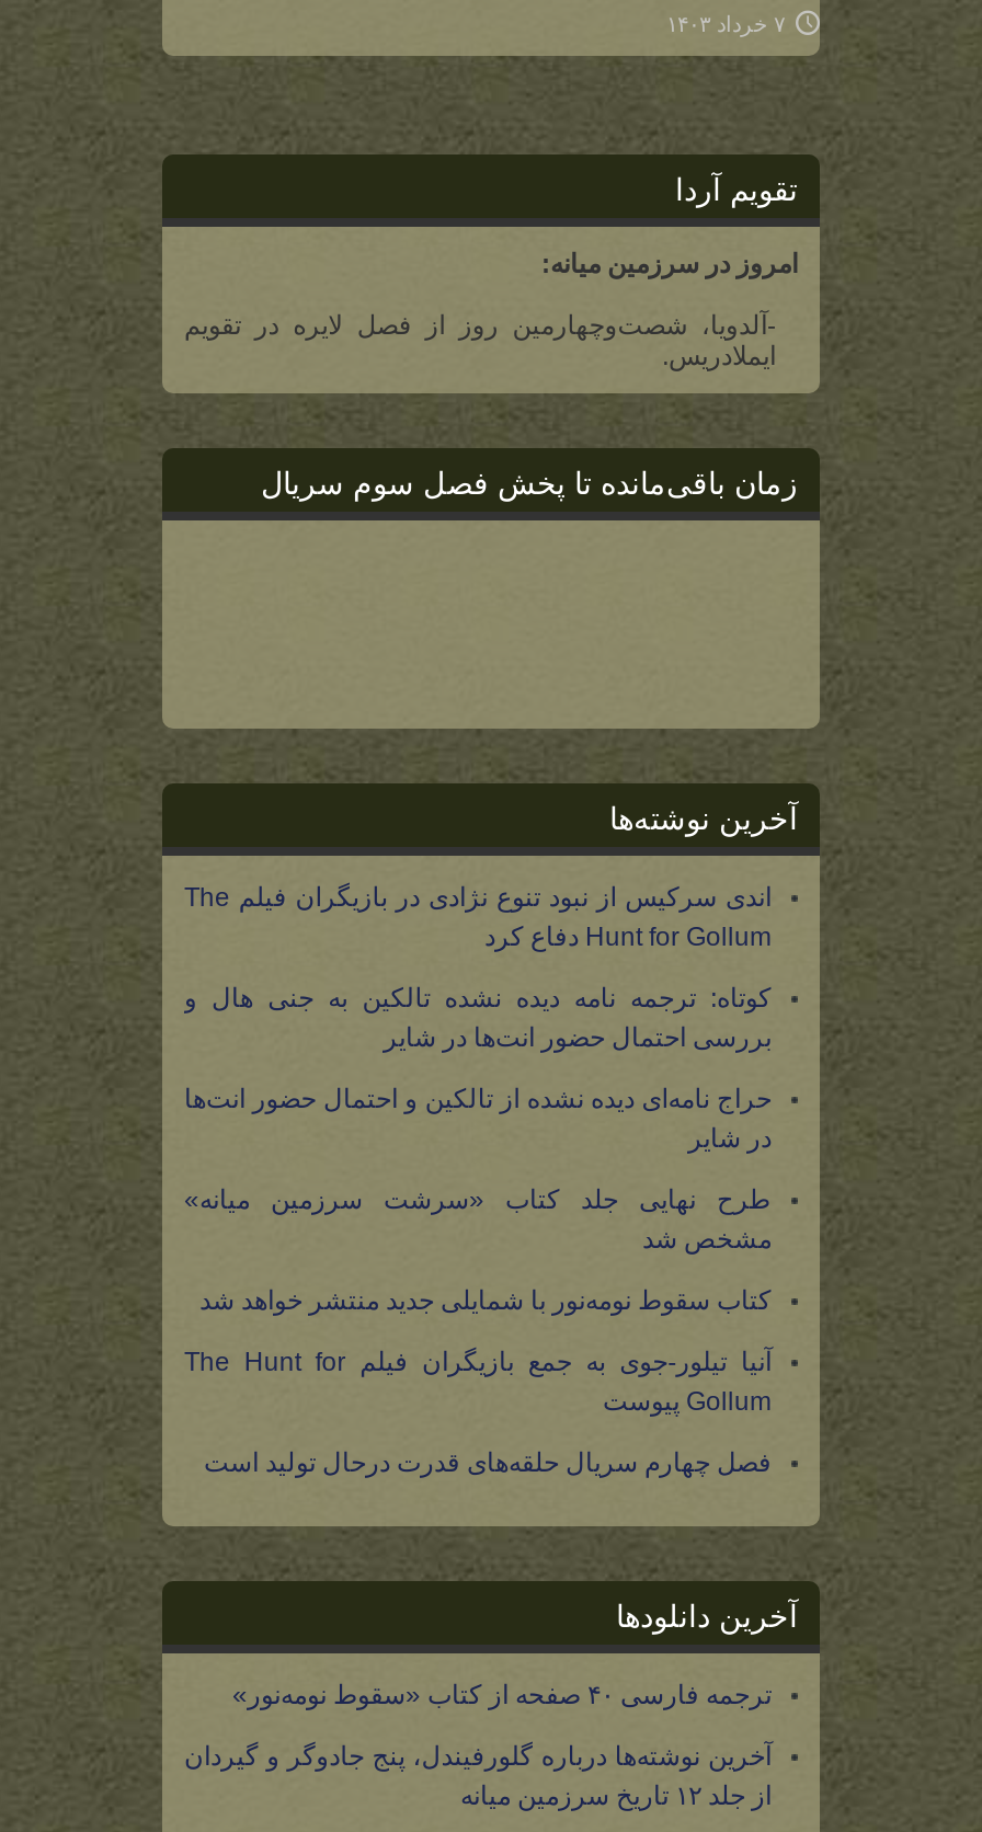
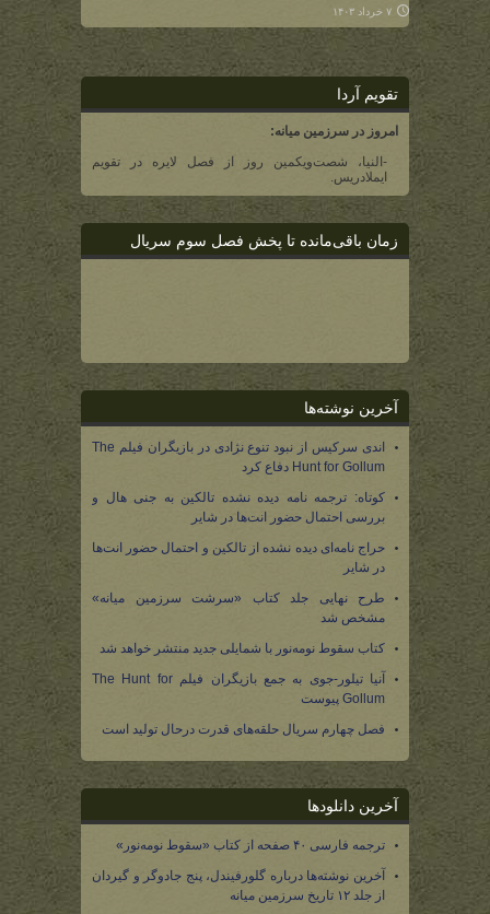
- -آلدویا، شصت‌و‌چهارمین روز از فصل لایره در تقویم
+ -النیا، شصت‌و‌یکمین روز از فصل لایره در تقویم
